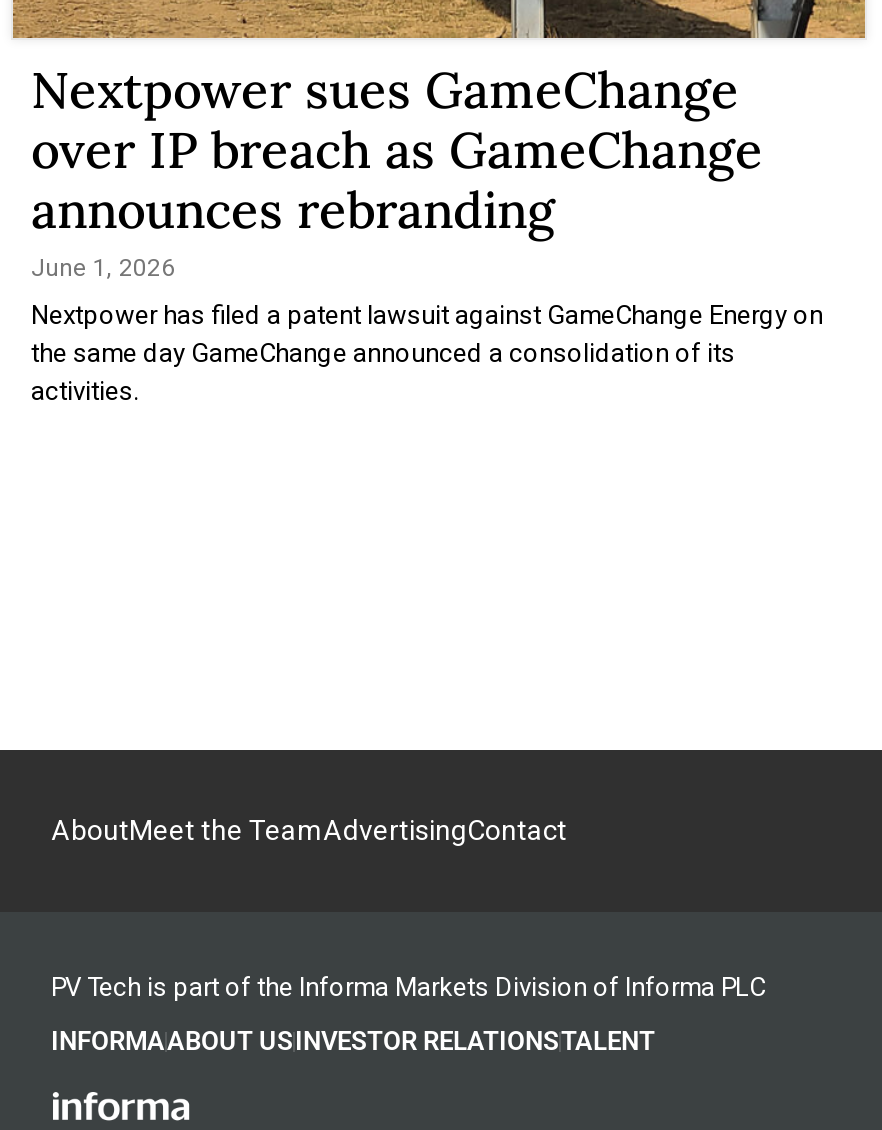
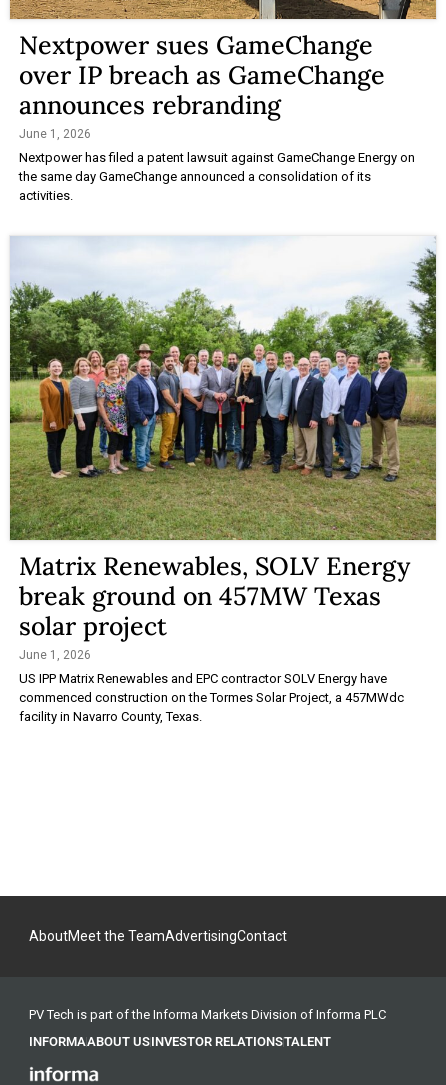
+ [image]
+ Matrix Renewables, SOLV Energy
+ break ground on 457MW Texas
+ solar project
+ June 1, 2026
+ US IPP Matrix Renewables and EPC contractor SOLV Energy have
+ commenced construction on the Tormes Solar Project, a 457MWdc
+ facility in Navarro County, Texas.
